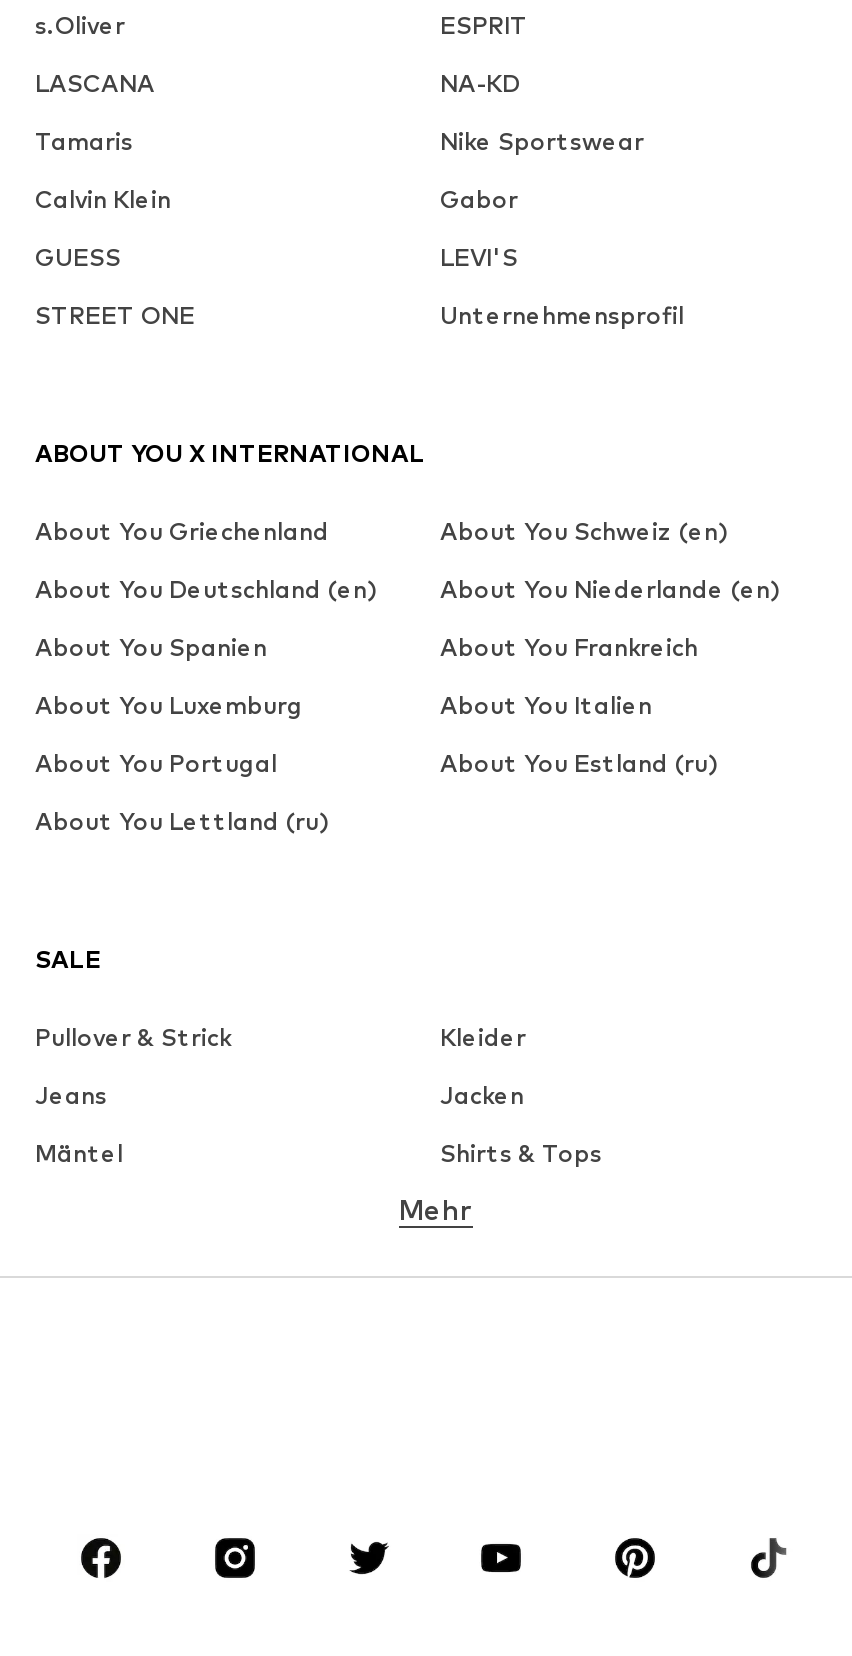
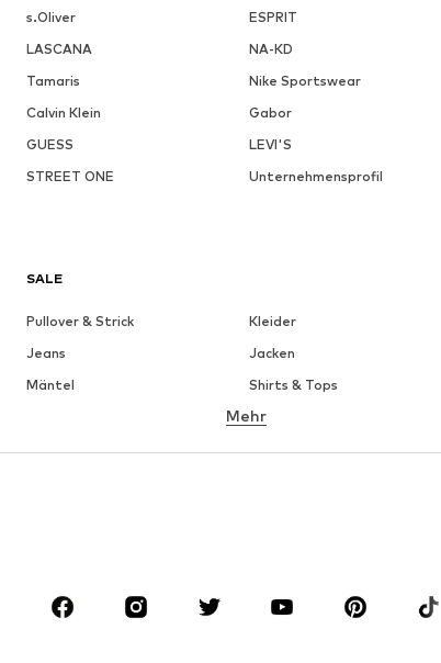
- ABOUT YOU X INTERNATIONAL
- About You Griechenland
- About You Schweiz (en)
- About You Deutschland (en)
- About You Niederlande (en)
- About You Spanien
- About You Frankreich
- About You Luxemburg
- About You Italien
- About You Portugal
- About You Estland (ru)
- About You Lettland (ru)
